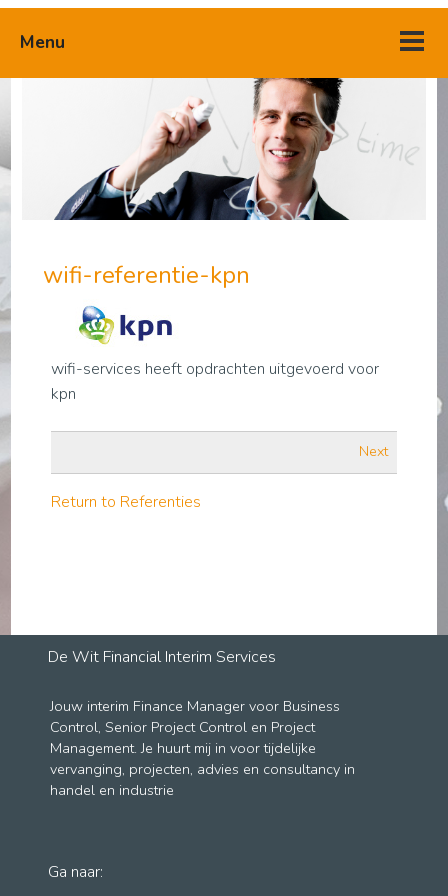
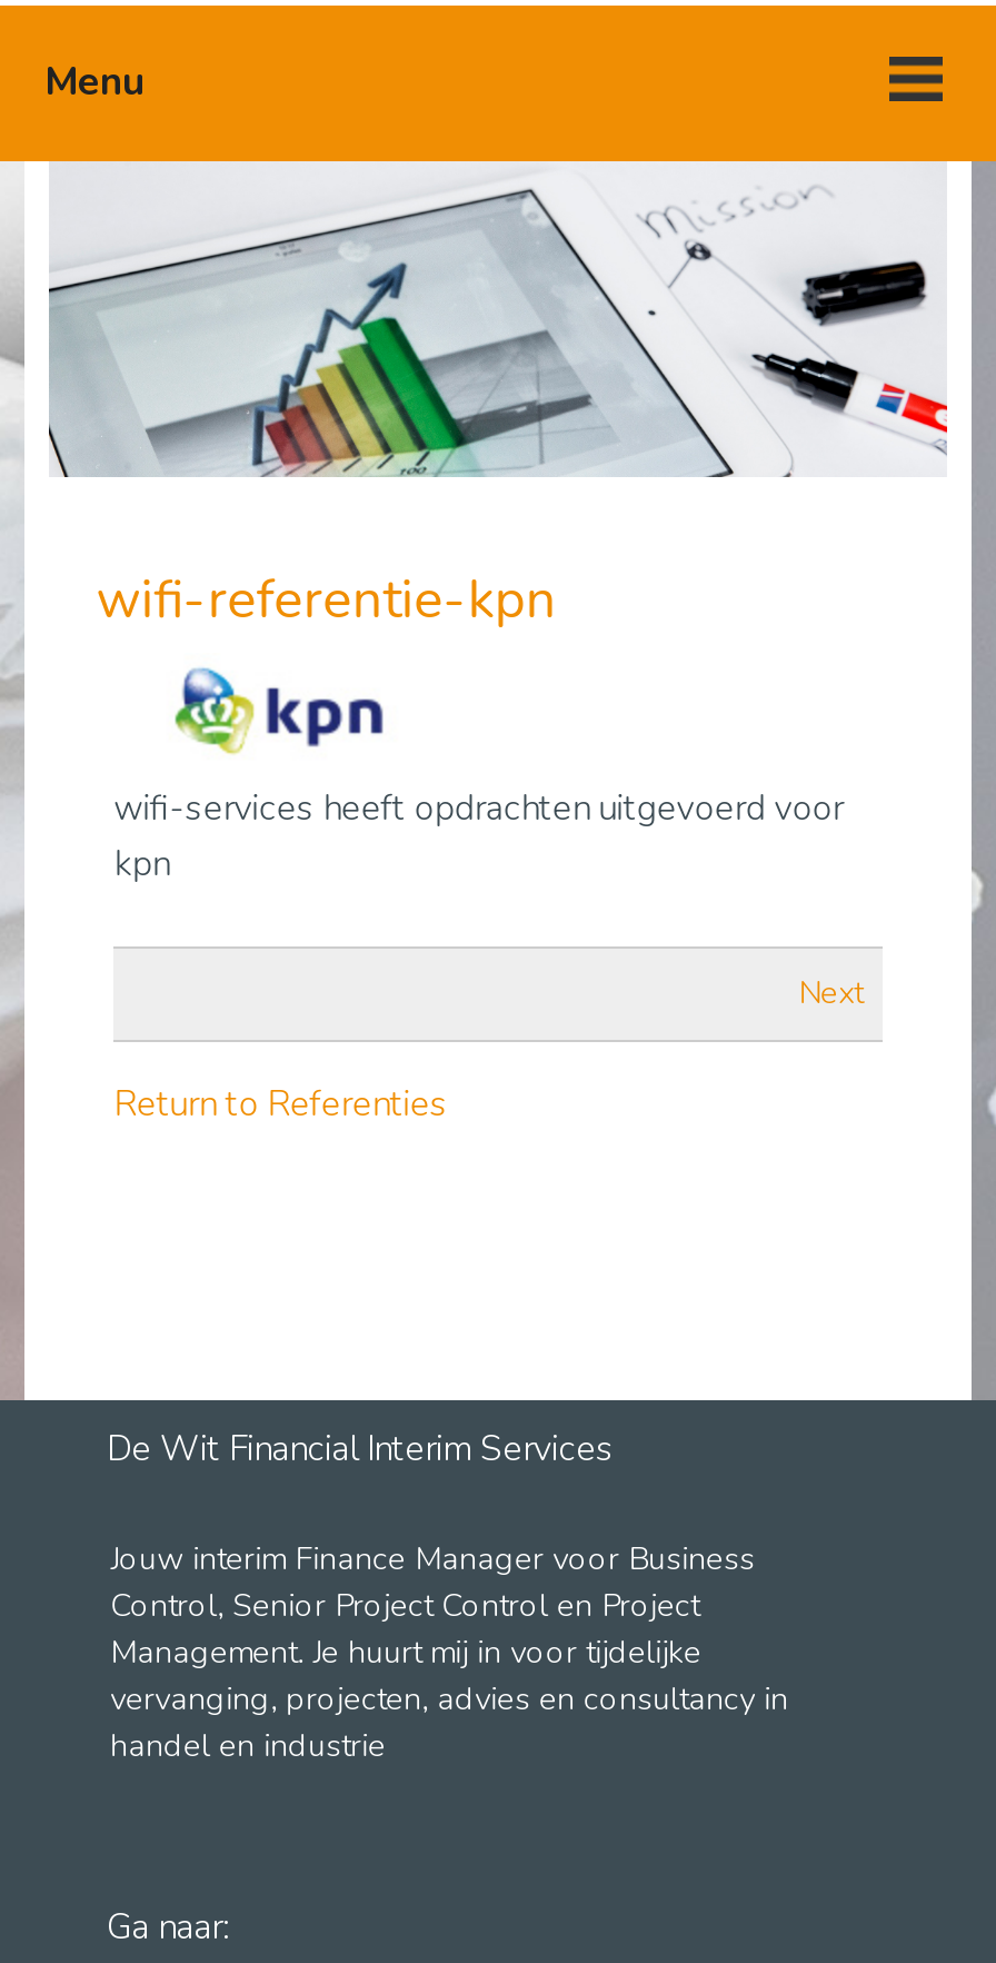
- [image]
+ [image]
